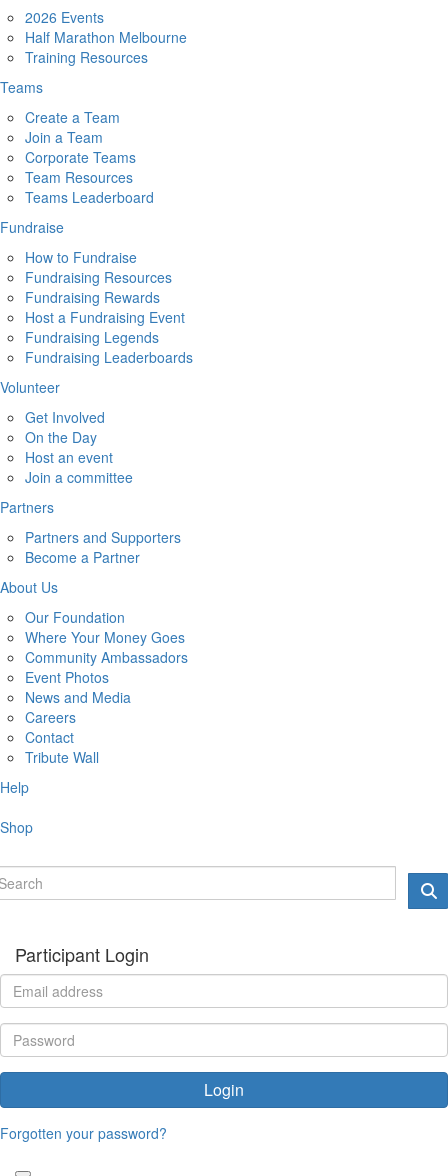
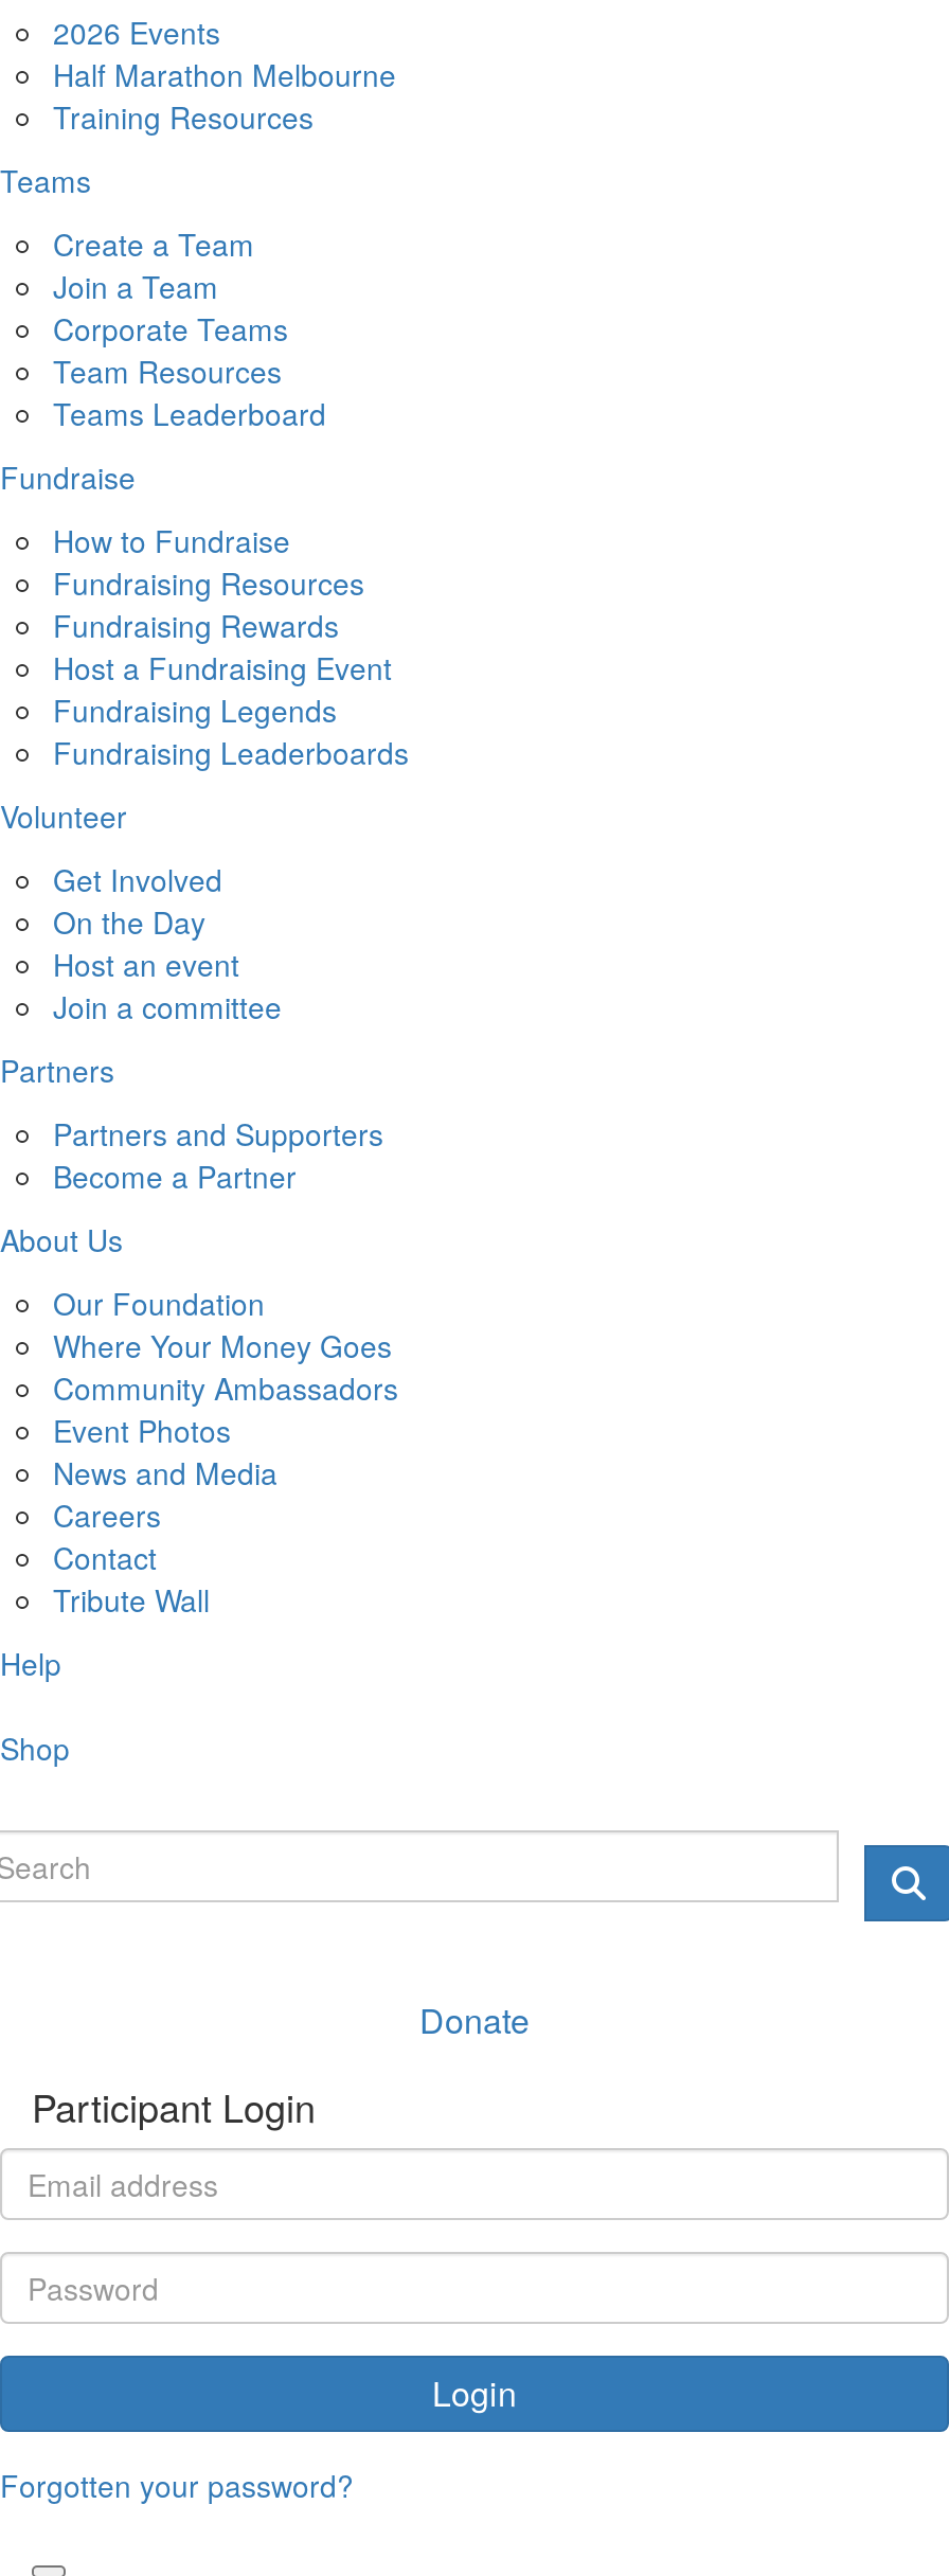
+ Donate
